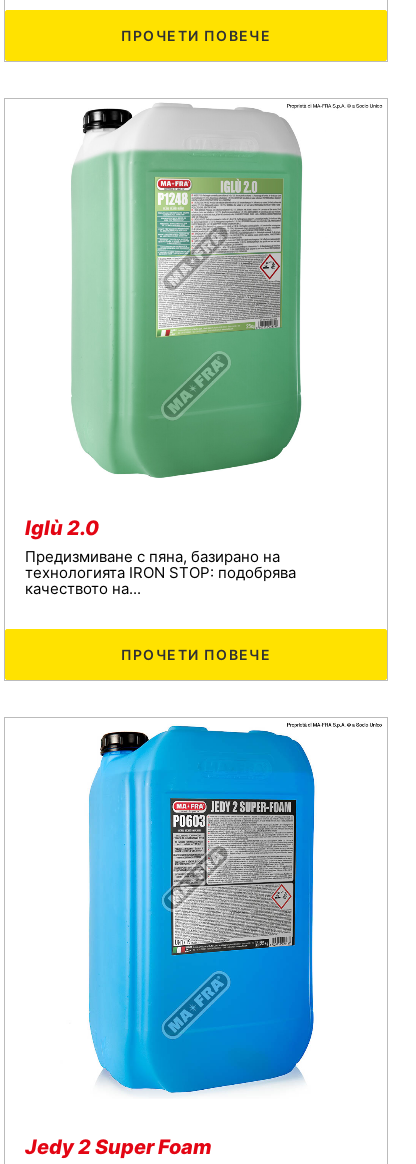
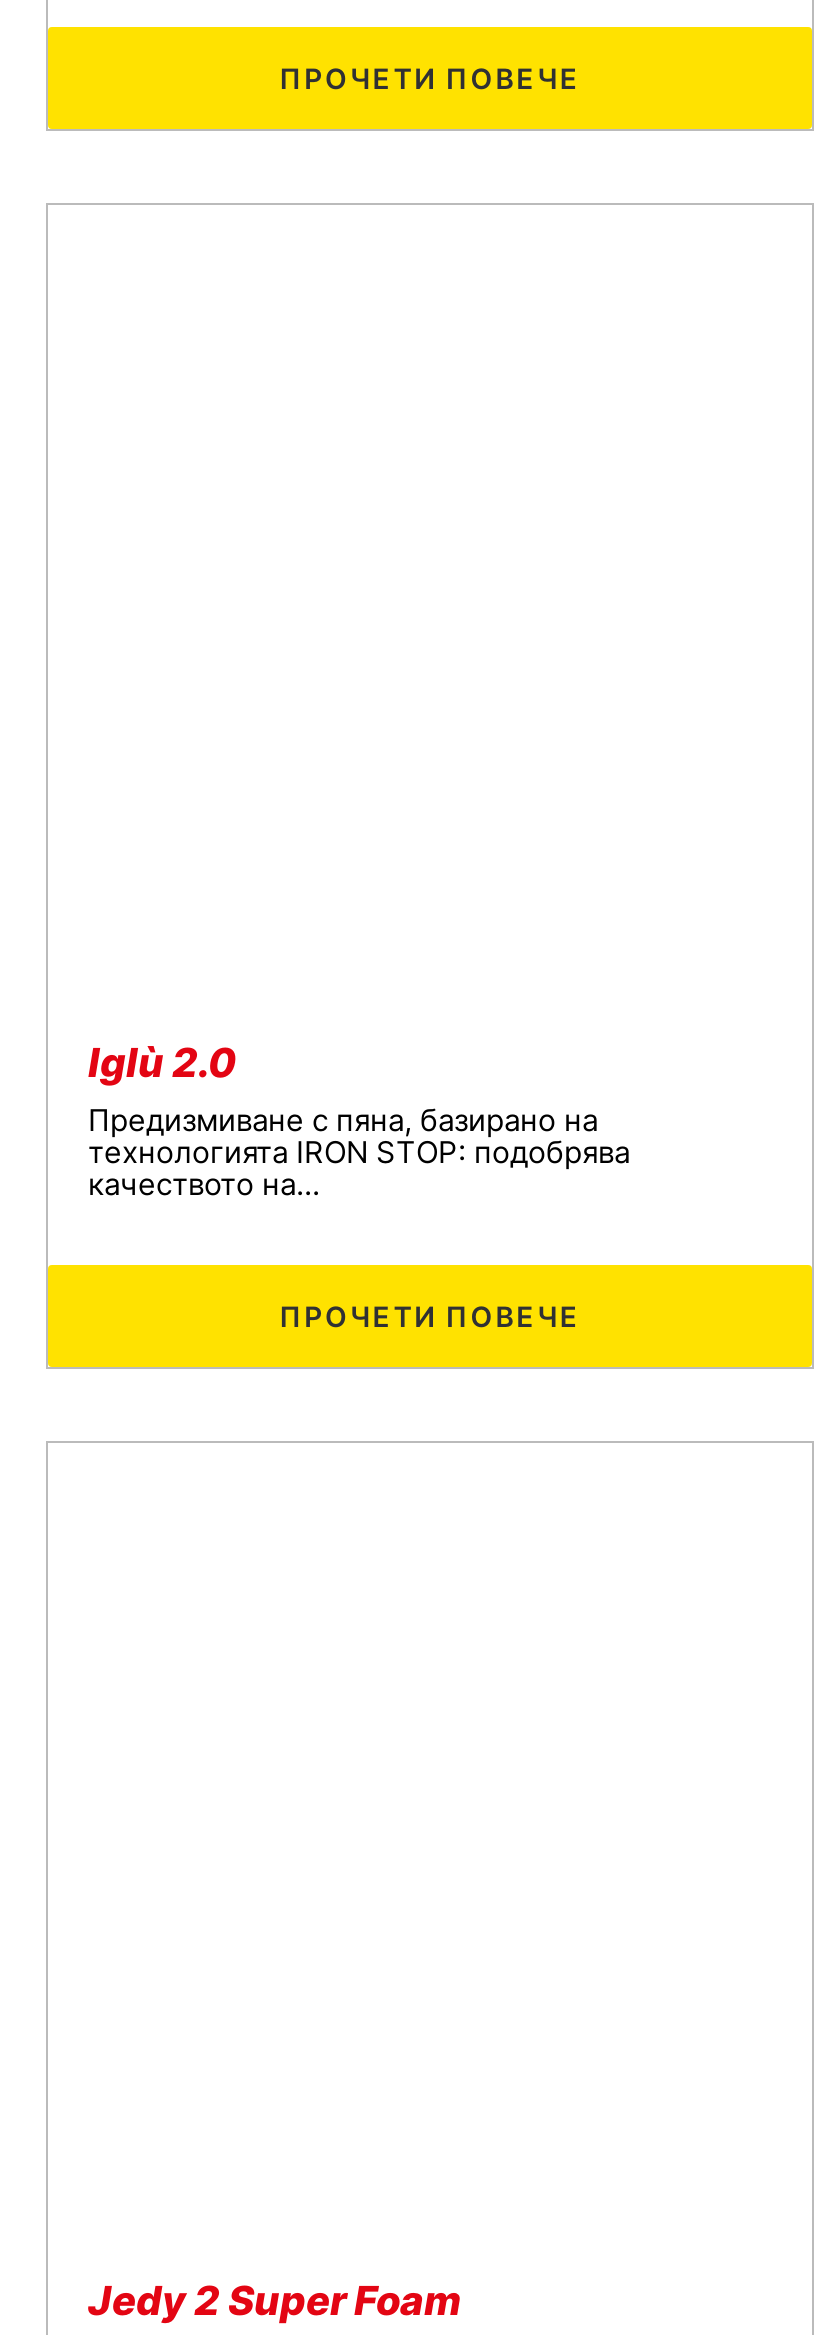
- [image]

- [image]
